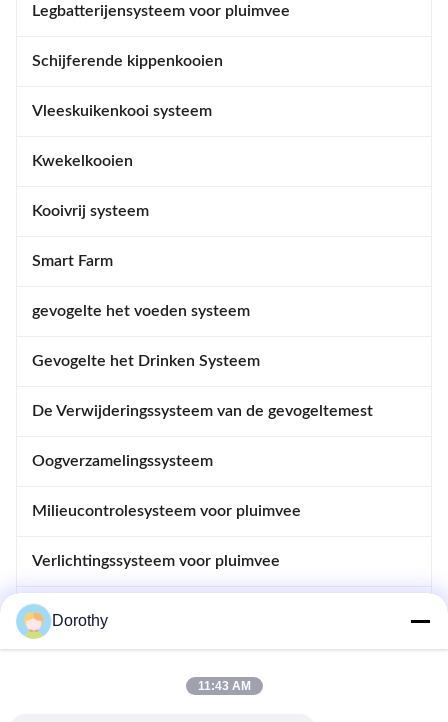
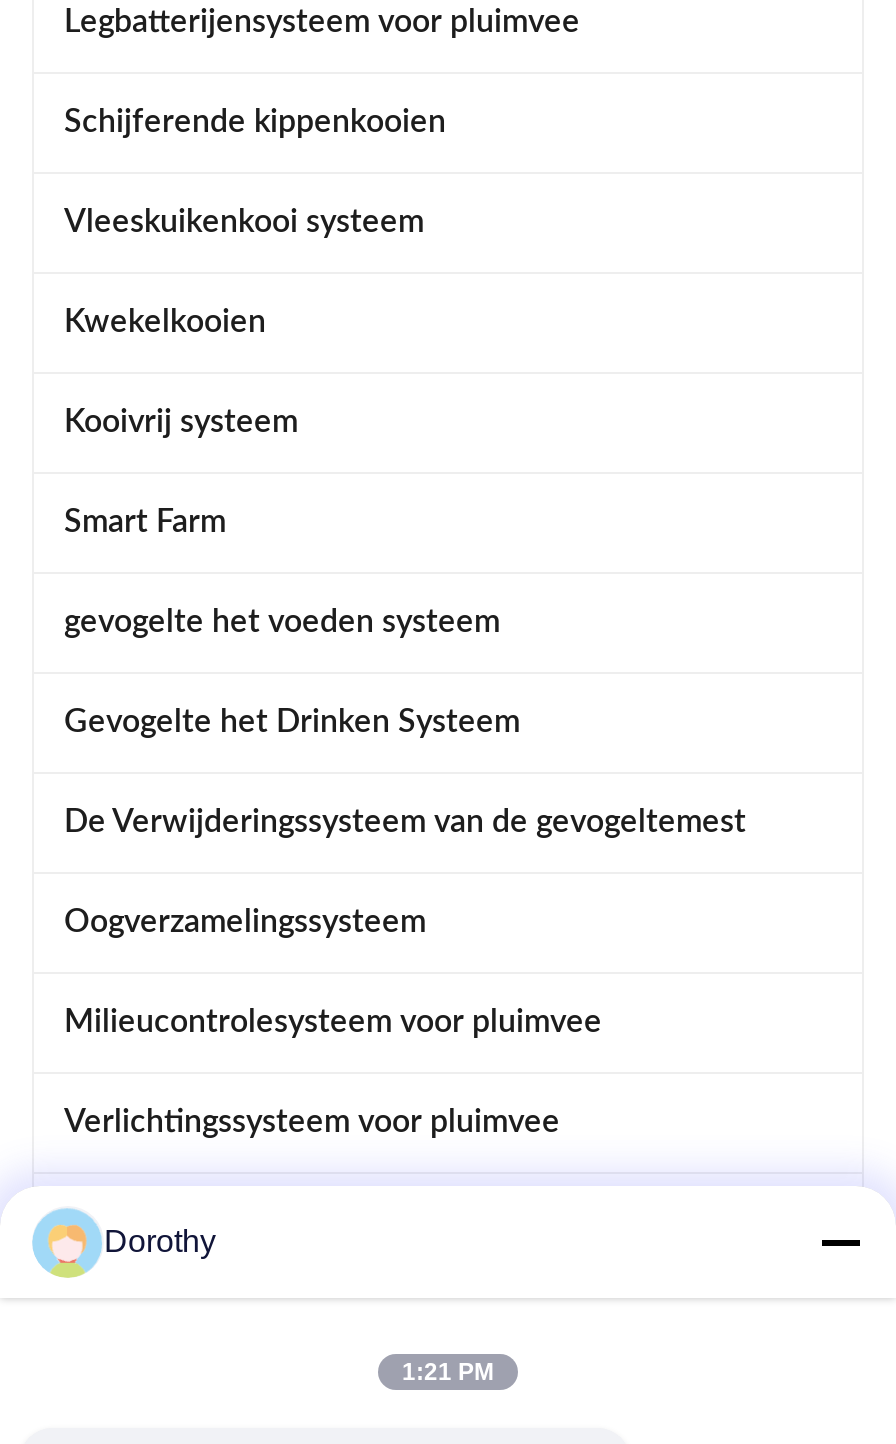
- 11:43 AM
+ 1:21 PM
